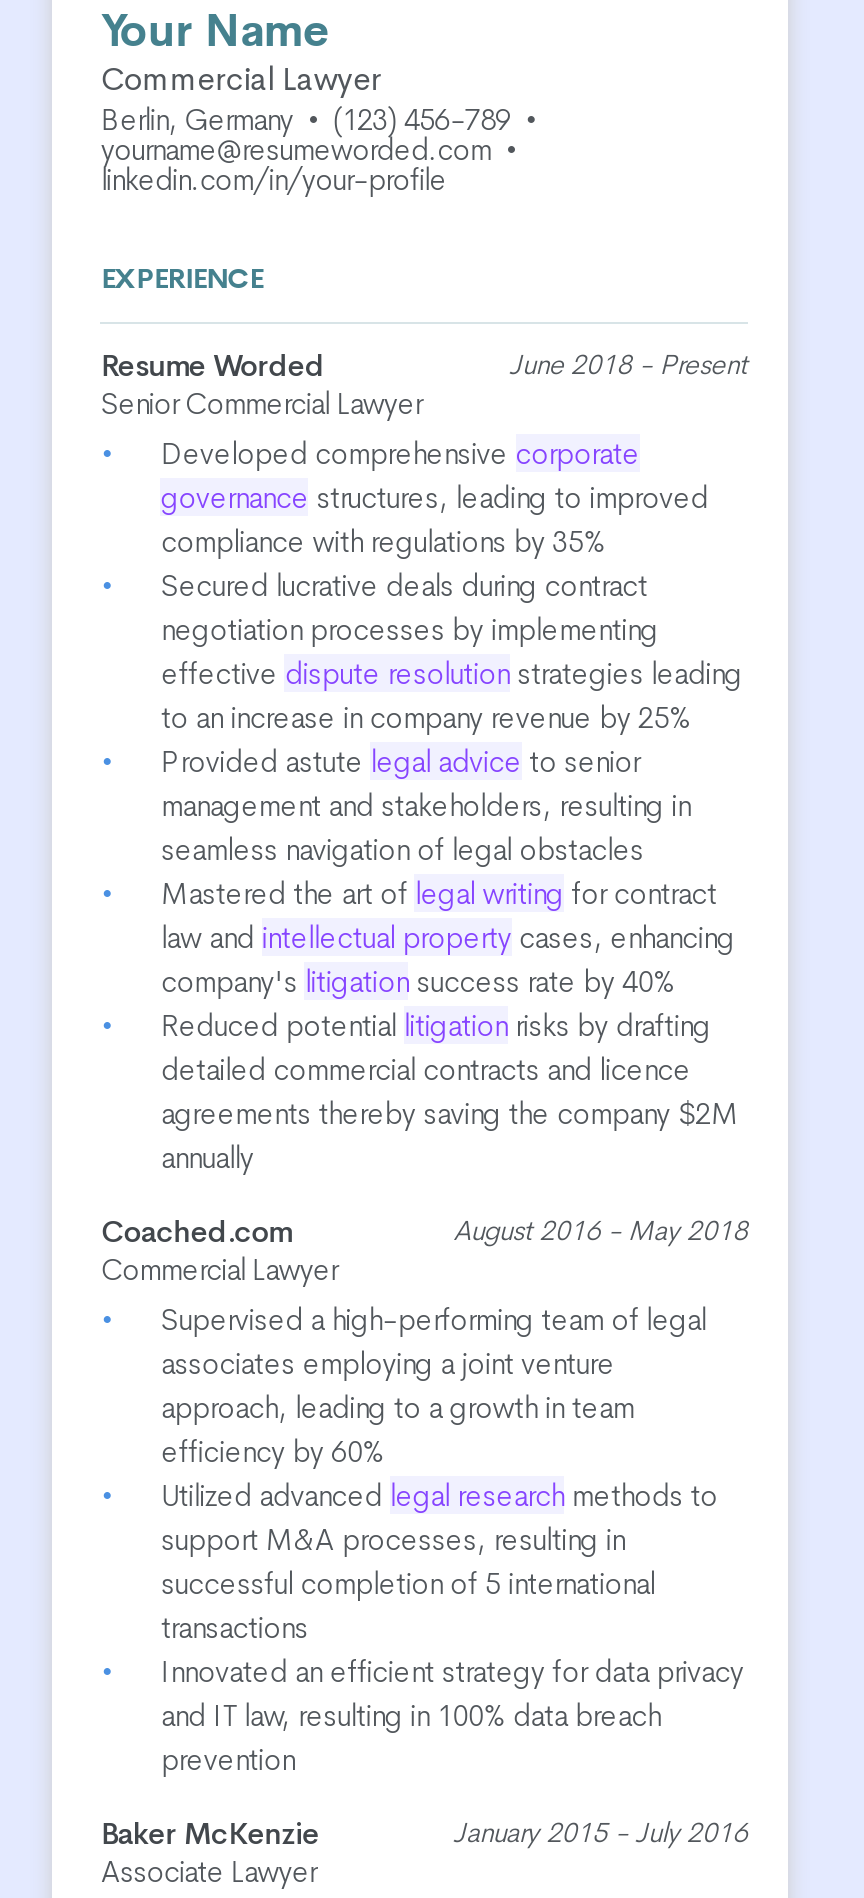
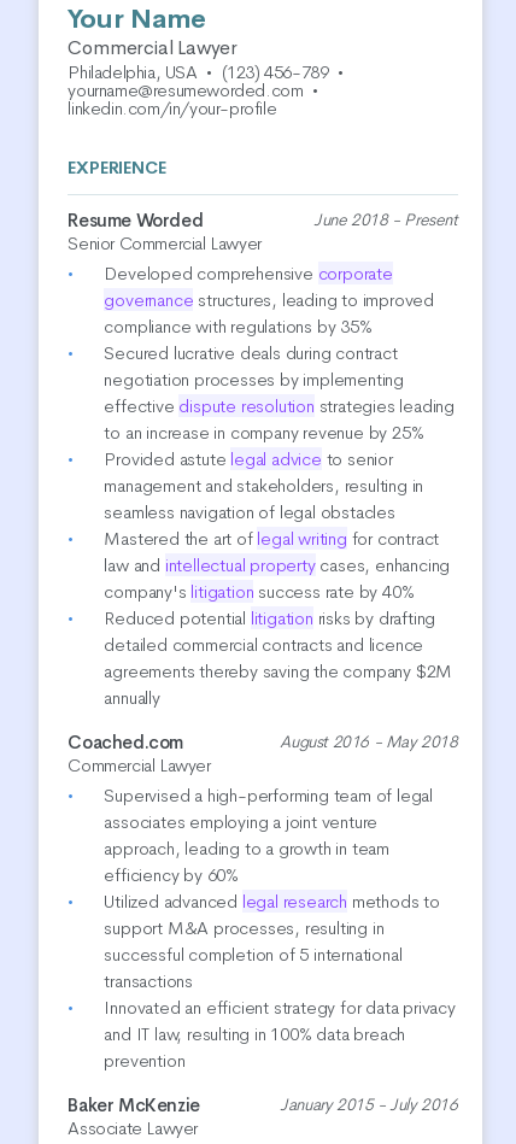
- Berlin, Germany • (123) 456-789 •
+ Philadelphia, USA • (123) 456-789 •
